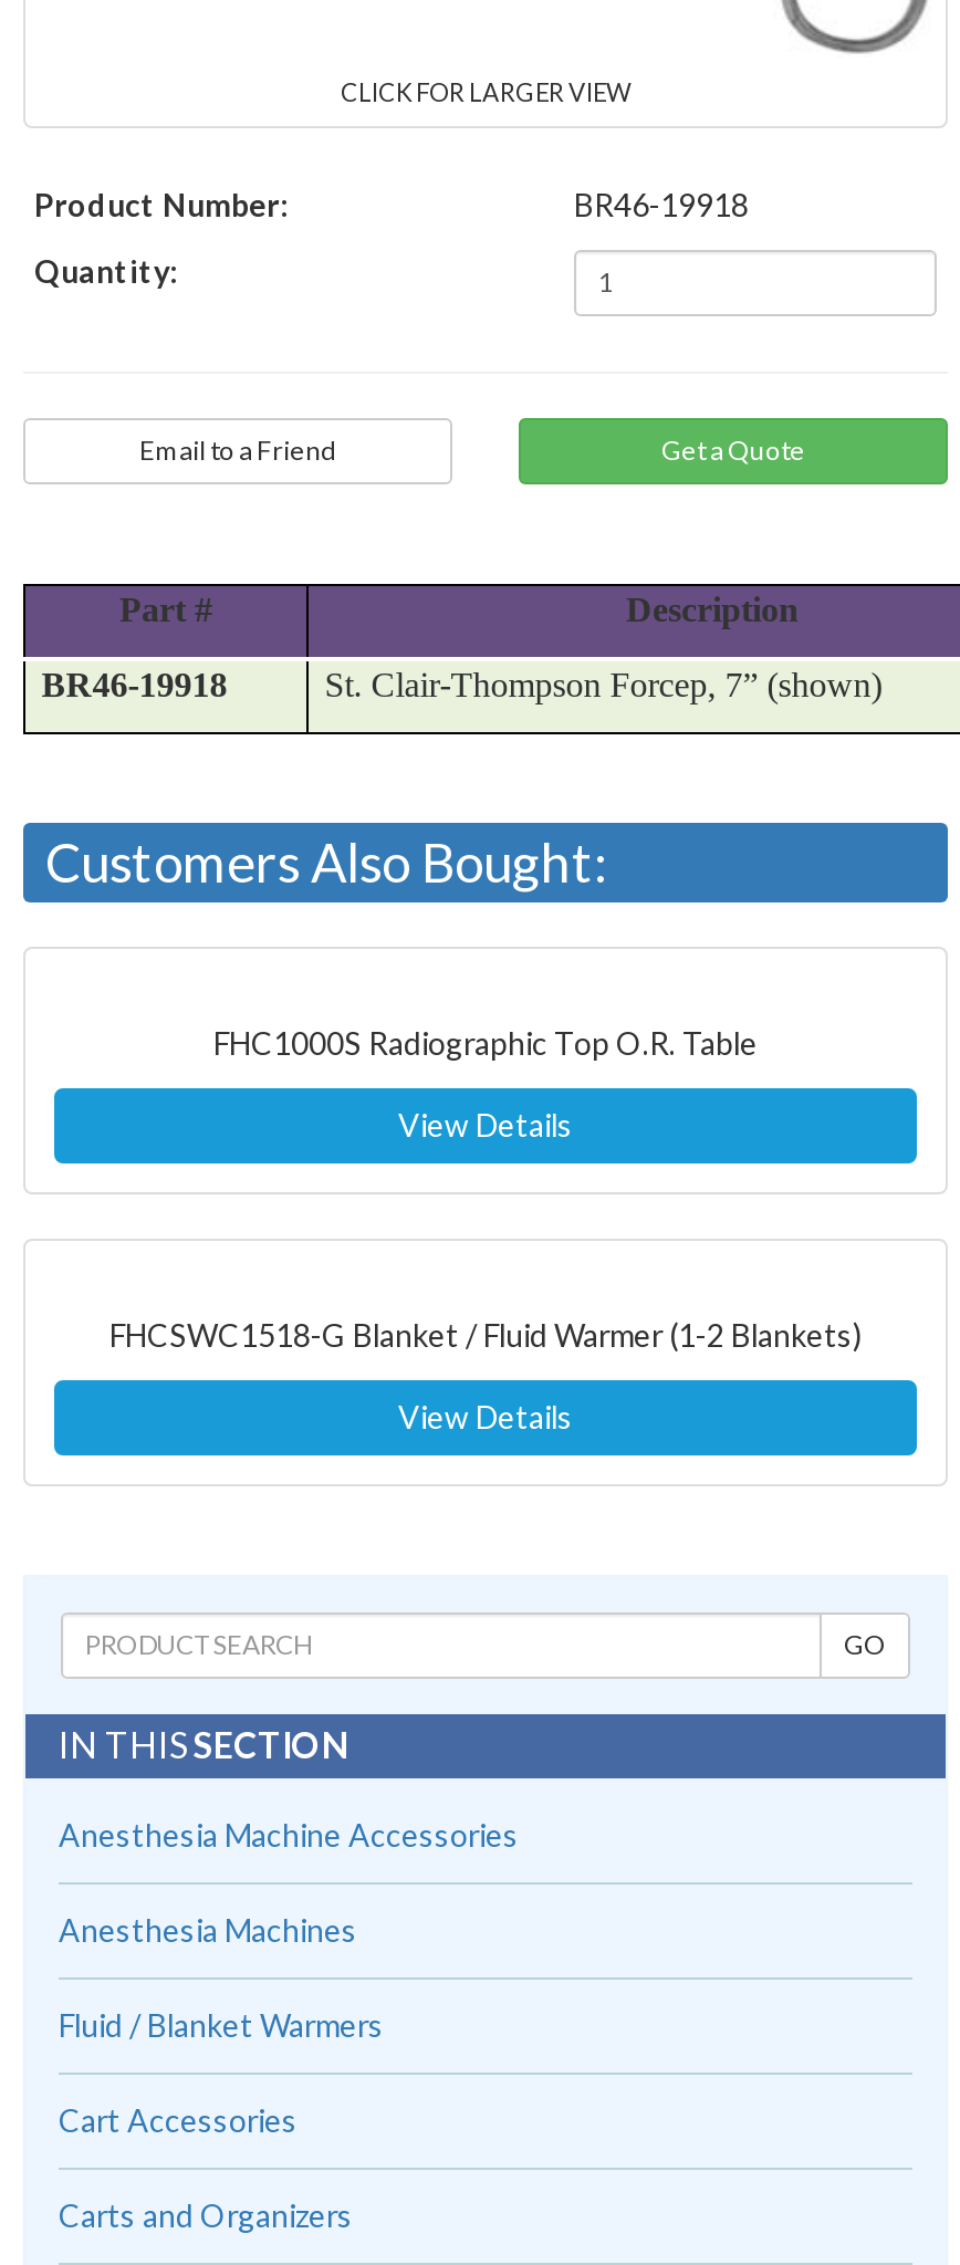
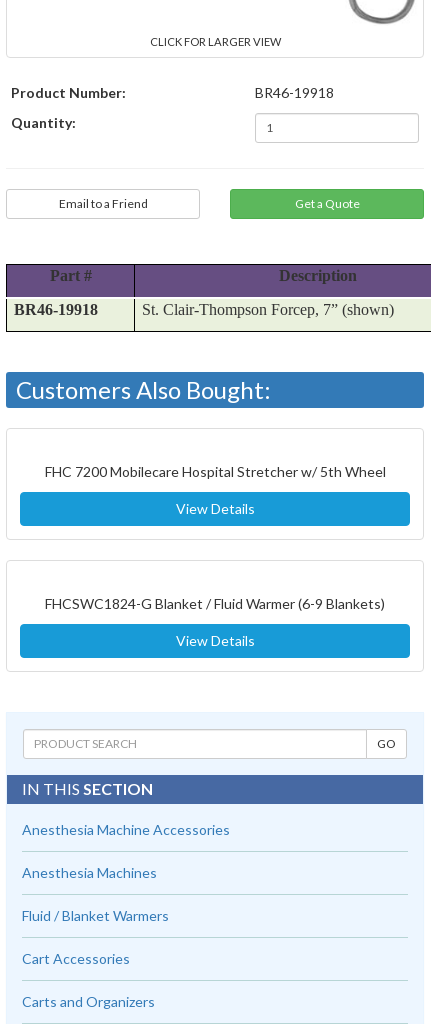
- FHC1000S Radiographic Top O.R. Table
+ FHC 7200 Mobilecare Hospital Stretcher w/ 5th Wheel

- FHCSWC1518-G Blanket / Fluid Warmer (1-2 Blankets)
+ FHCSWC1824-G Blanket / Fluid Warmer (6-9 Blankets)
